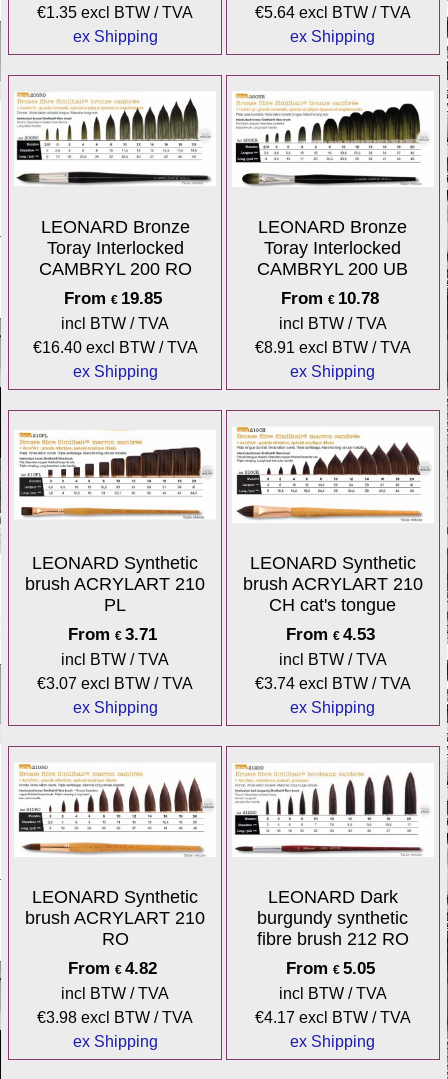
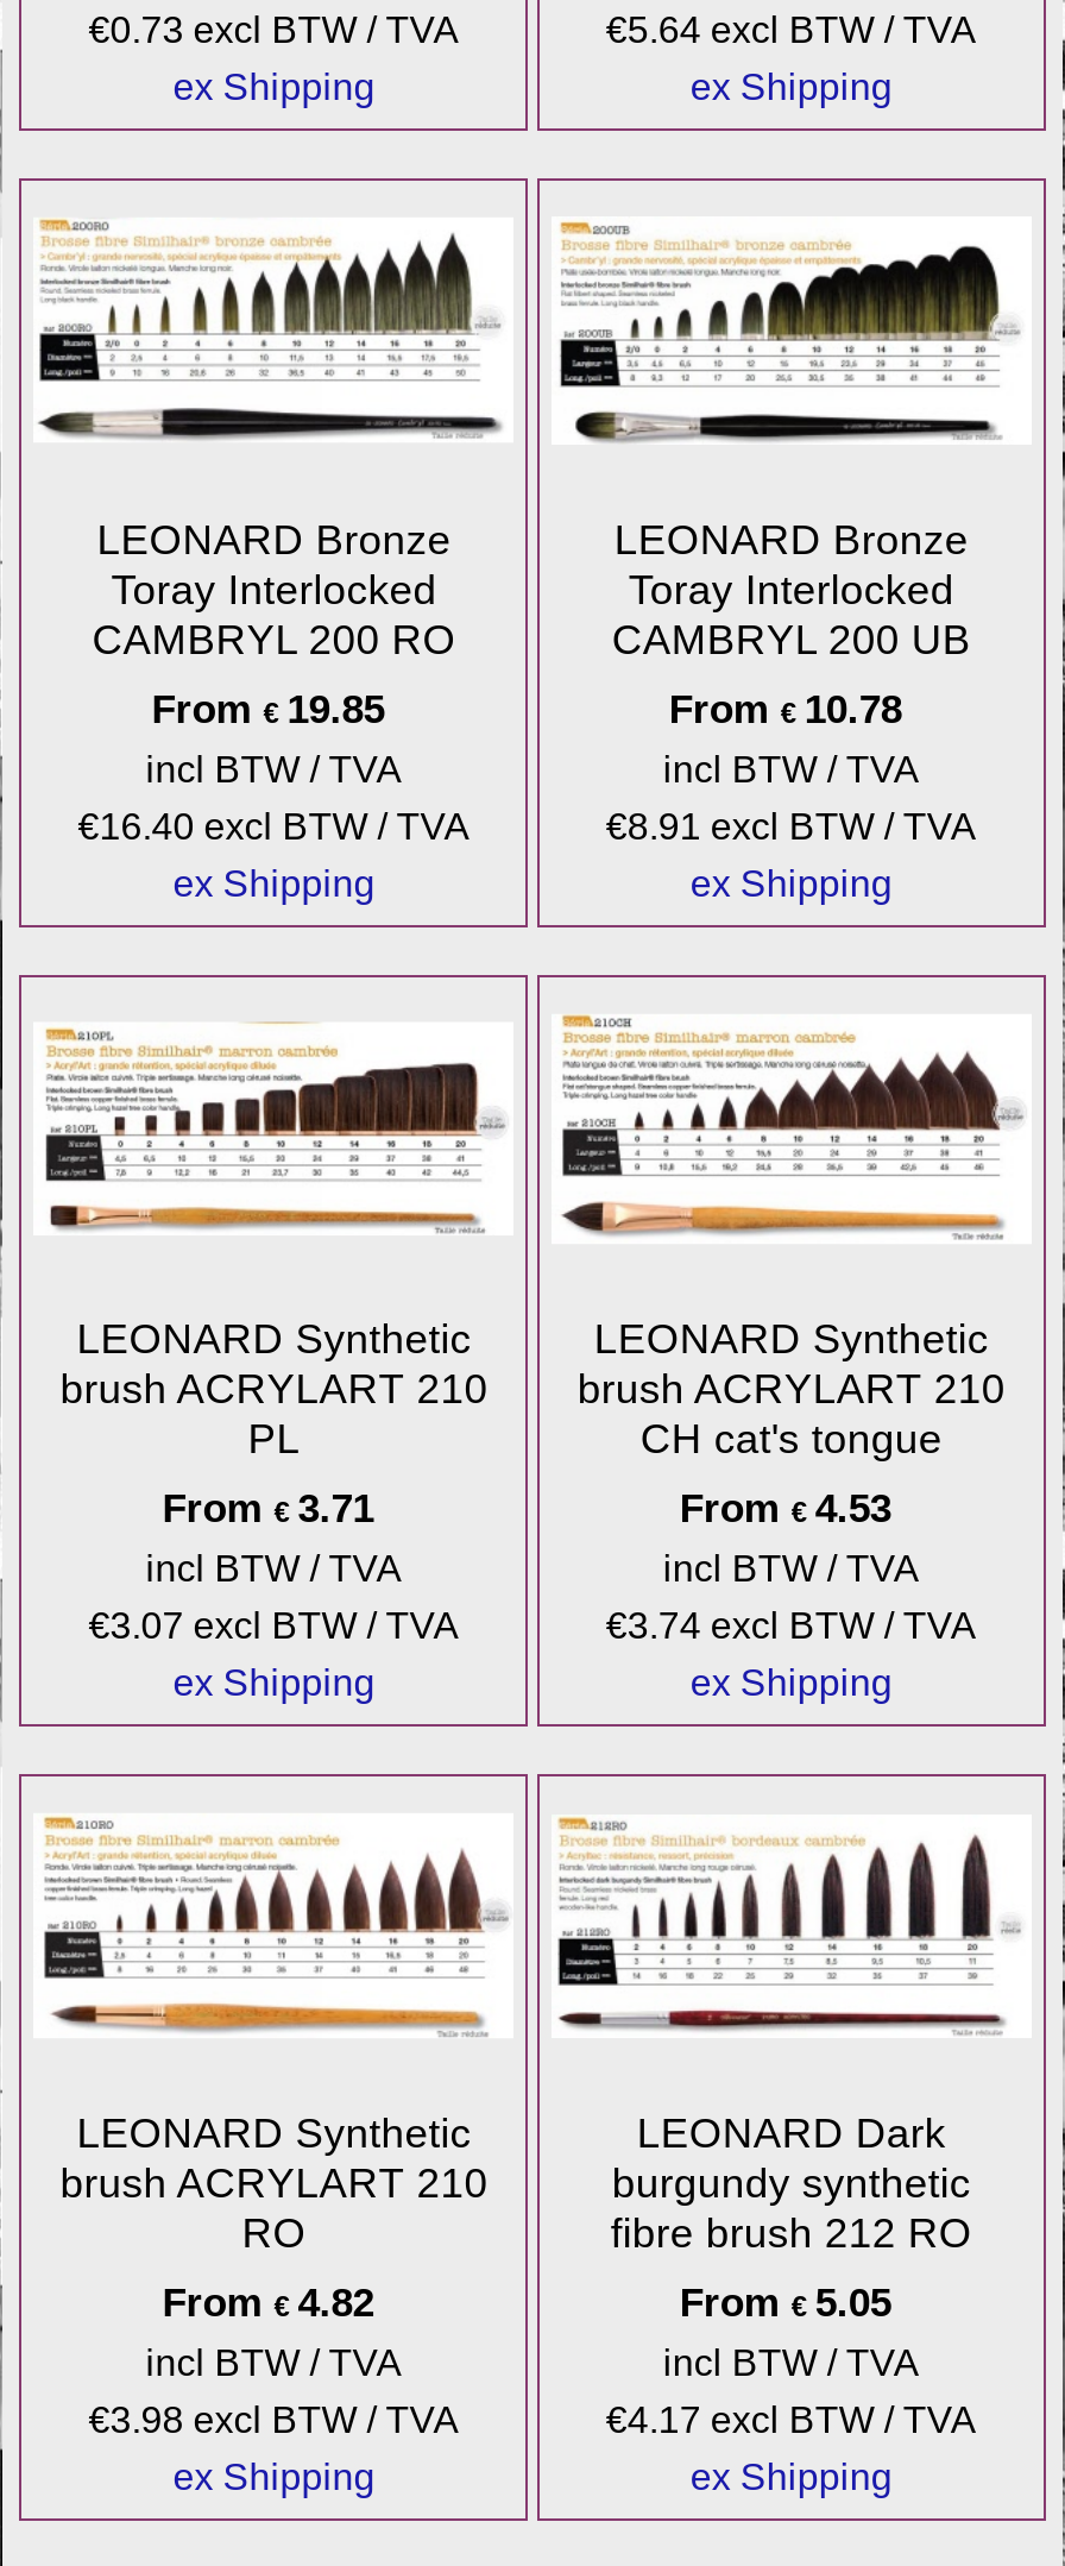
- €1.35 excl BTW / TVA
+ €0.73 excl BTW / TVA
